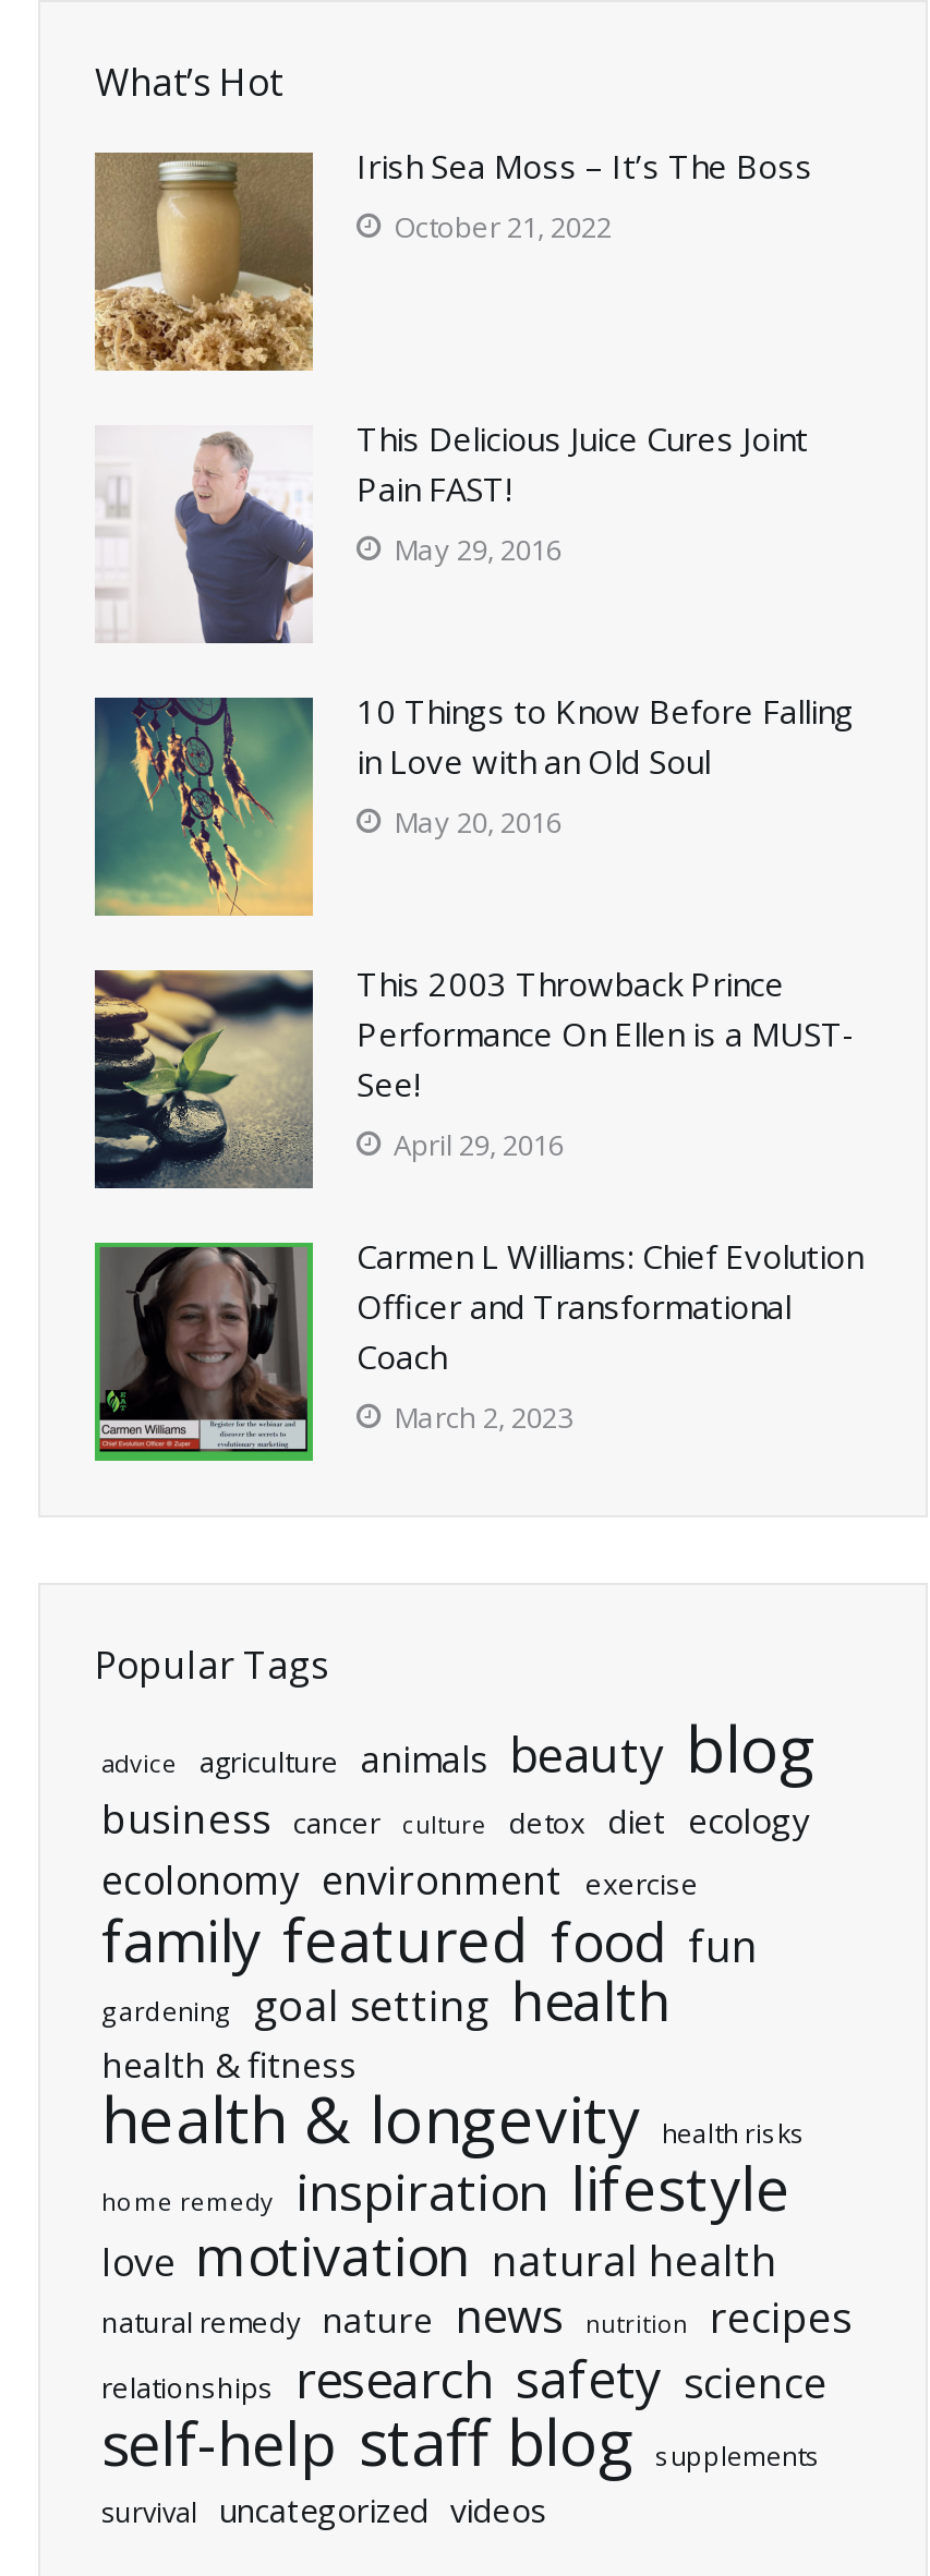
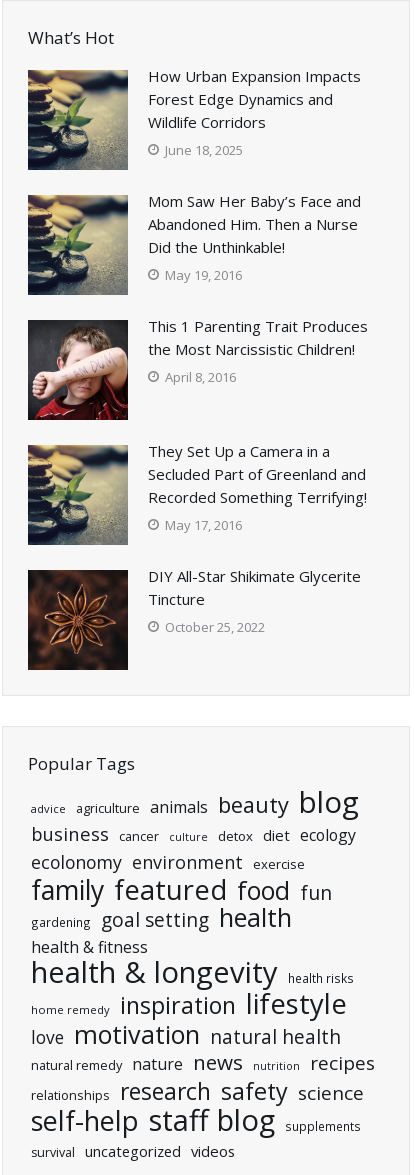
- [image]
- Irish Sea Moss – It’s The Boss
- October 21, 2022
+ [image]
+ How Urban Expansion Impacts
+ Forest Edge Dynamics and
+ Wildlife Corridors
+ June 18, 2025

- [image]
- This Delicious Juice Cures Joint
- Pain FAST!
- May 29, 2016
+ [image]
+ Mom Saw Her Baby’s Face and
+ Abandoned Him. Then a Nurse
+ Did the Unthinkable!
+ May 19, 2016

- [image]
- 10 Things to Know Before Falling
- in Love with an Old Soul
- May 20, 2016
+ [image]
+ This 1 Parenting Trait Produces
+ the Most Narcissistic Children!
+ April 8, 2016

- This 2003 Throwback Prince
- Performance On Ellen is a MUST-
- See!
- April 29, 2016
+ They Set Up a Camera in a
+ Secluded Part of Greenland and
+ Recorded Something Terrifying!
+ May 17, 2016

- [image]
- Carmen L Williams: Chief Evolution
- Officer and Transformational
- Coach
- March 2, 2023
+ [image]
+ DIY All-Star Shikimate Glycerite
+ Tincture
+ October 25, 2022
